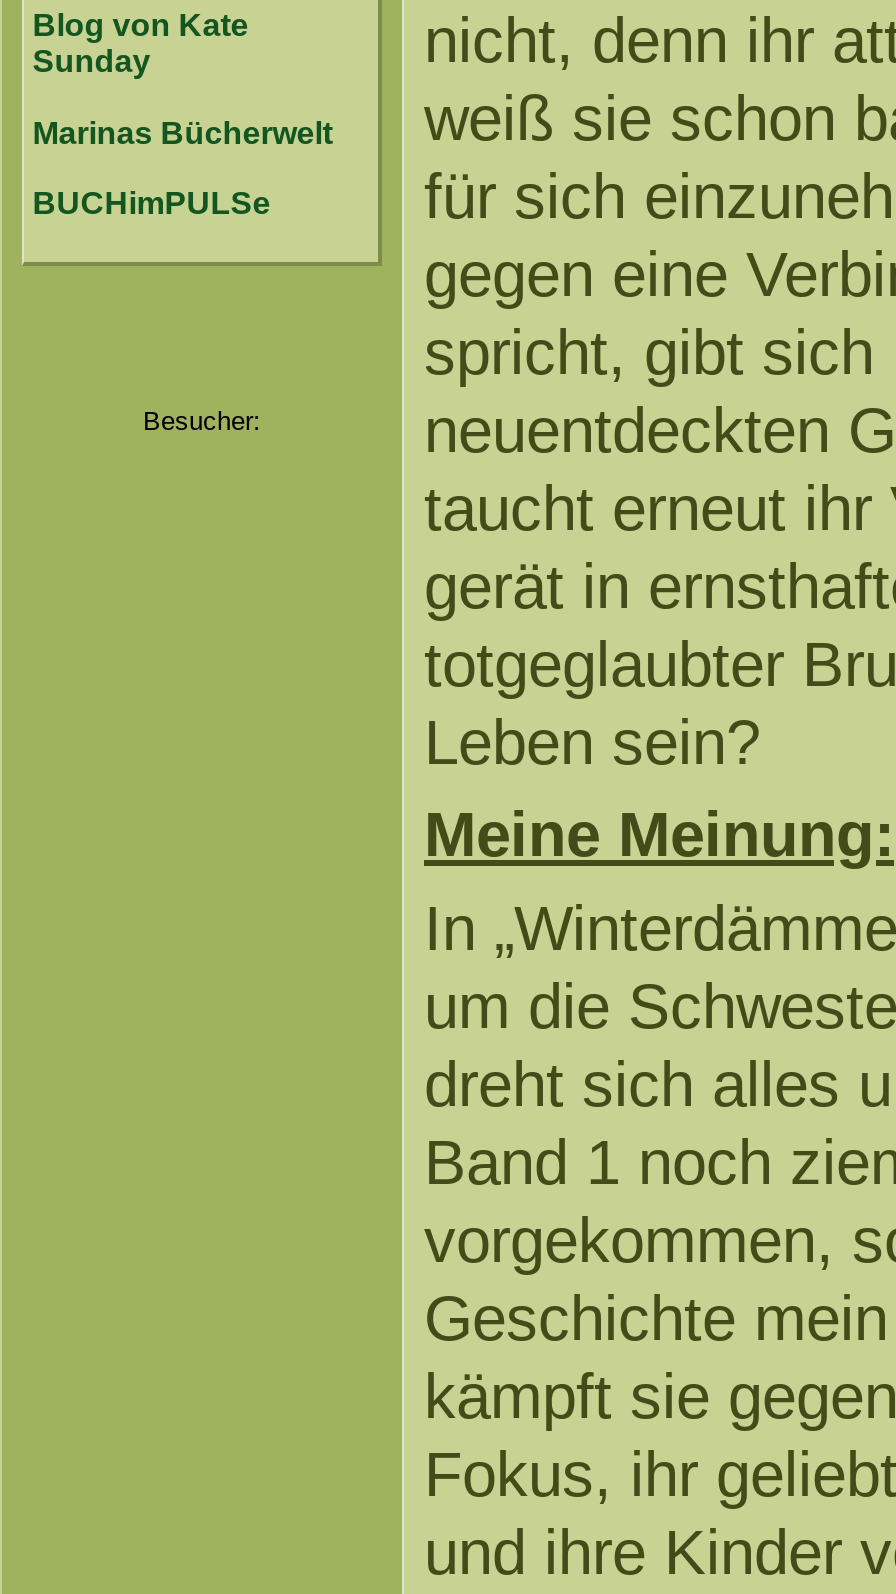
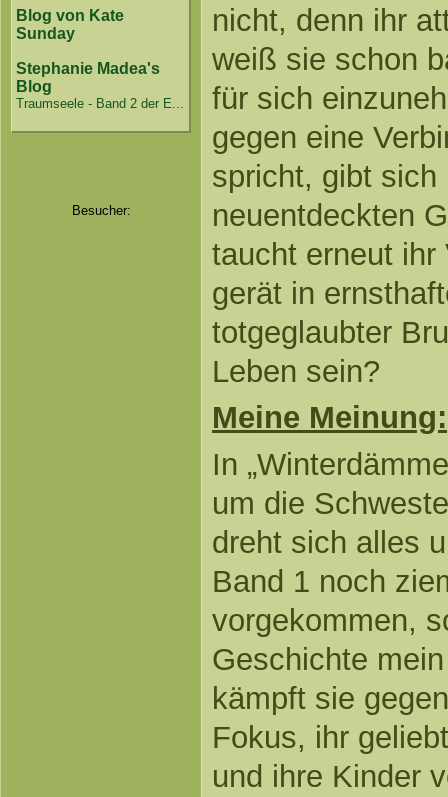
- Marinas Bücherwelt
- BUCHimPULSe
+ Stephanie Madea's
+ Blog
+ Traumseele - Band 2 der E...
